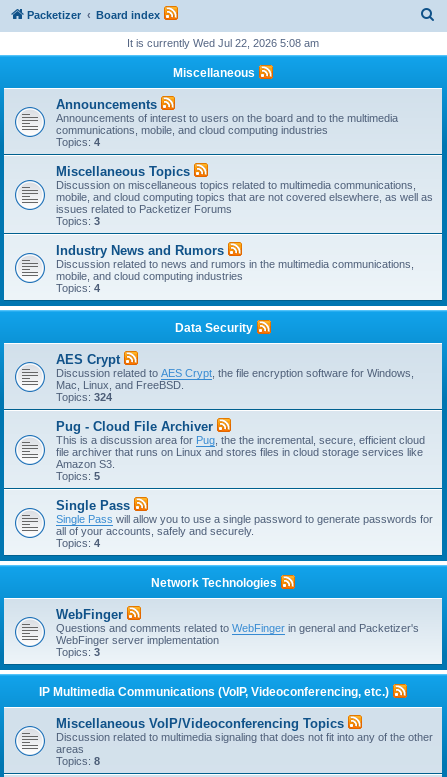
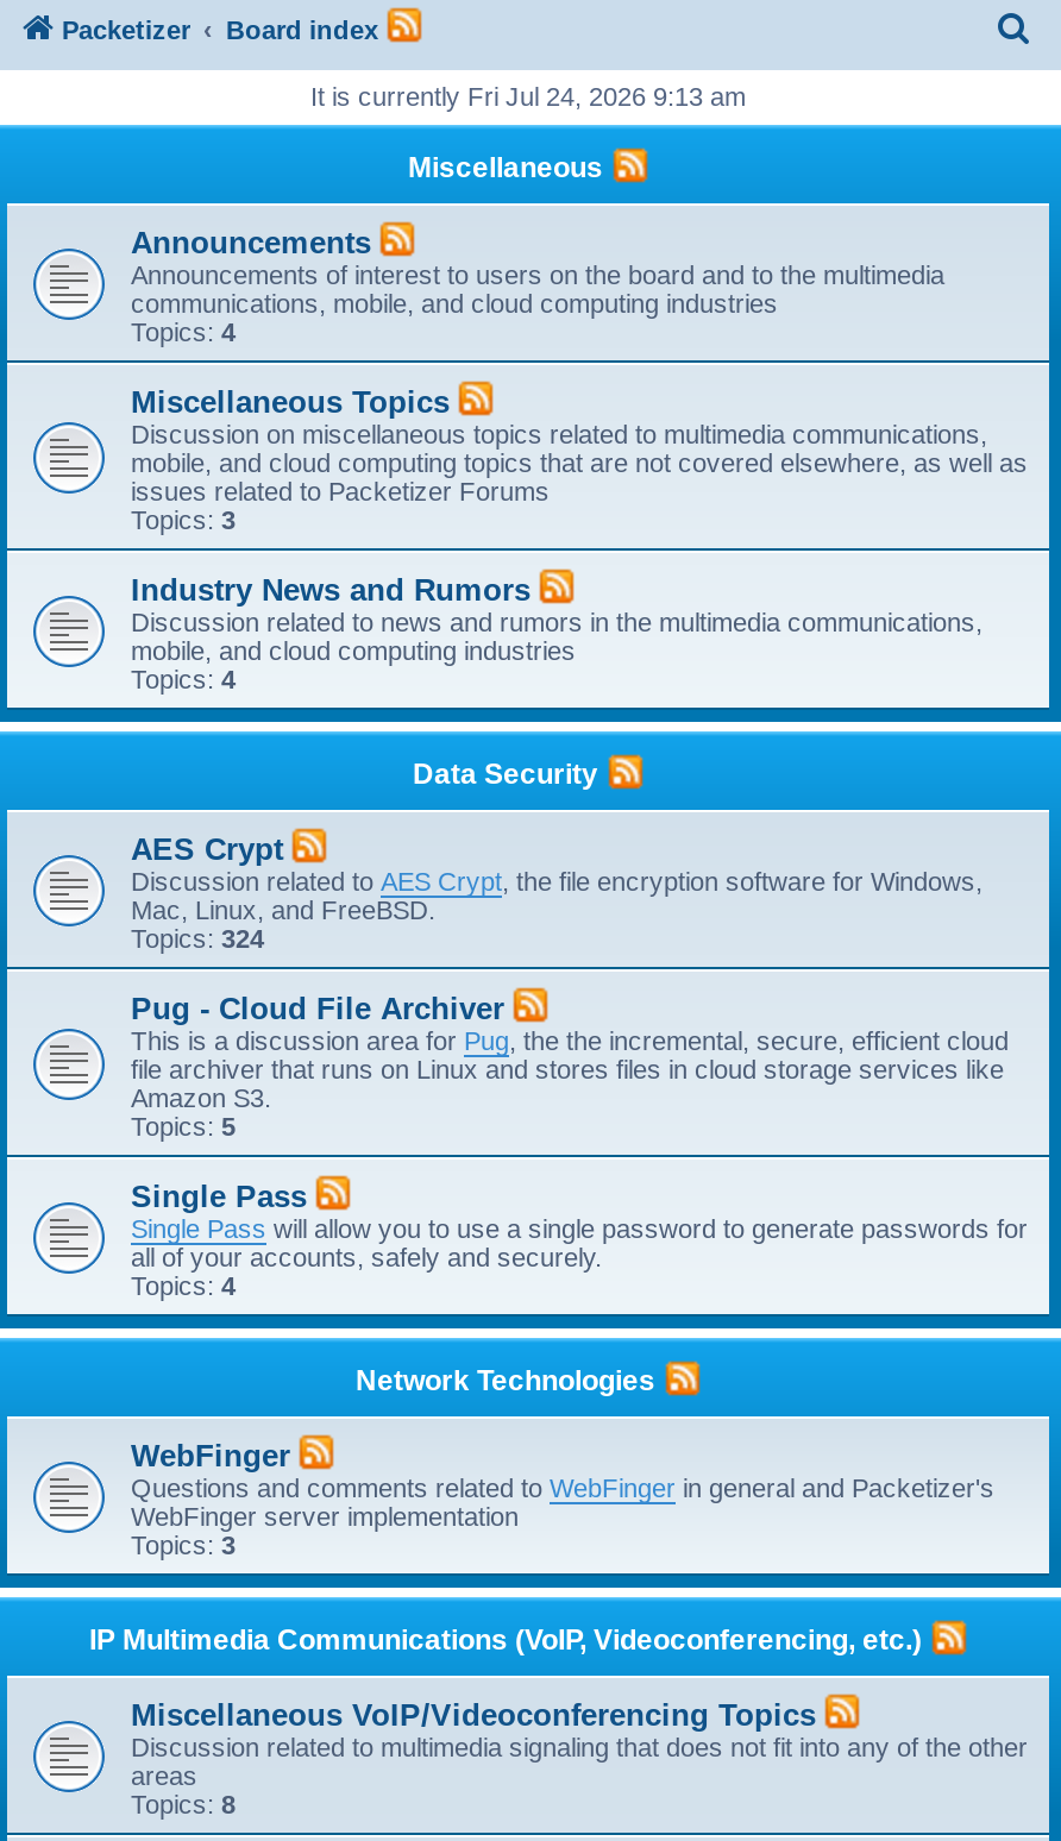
- It is currently Wed Jul 22, 2026 5:08 am
+ It is currently Fri Jul 24, 2026 9:13 am
